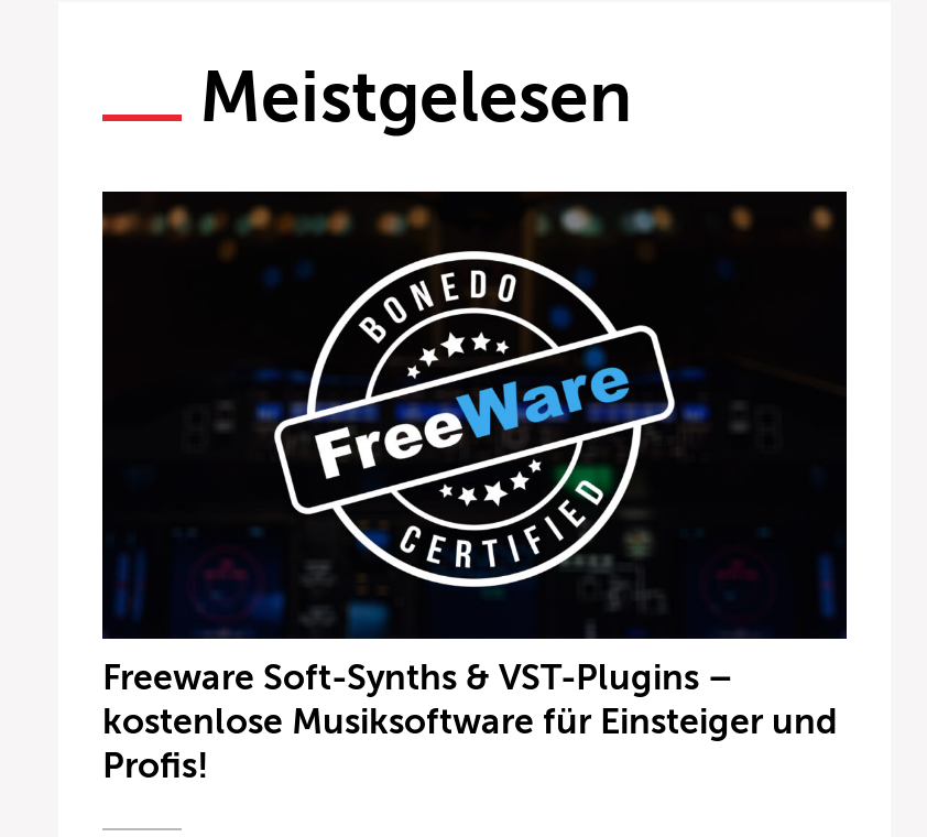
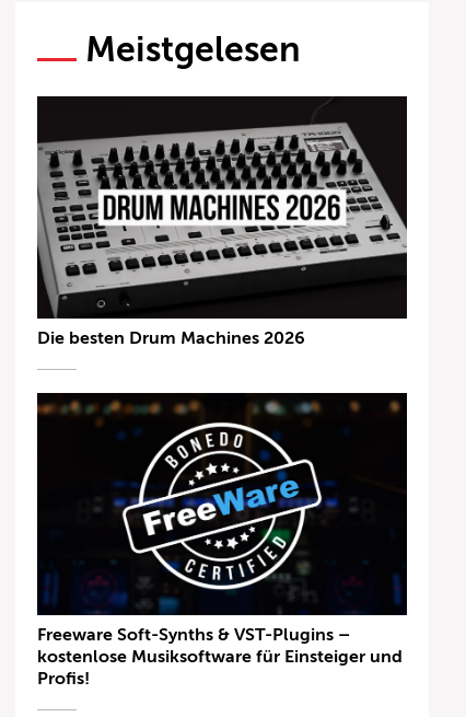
+ [image]
+ Die besten Drum Machines 2026
